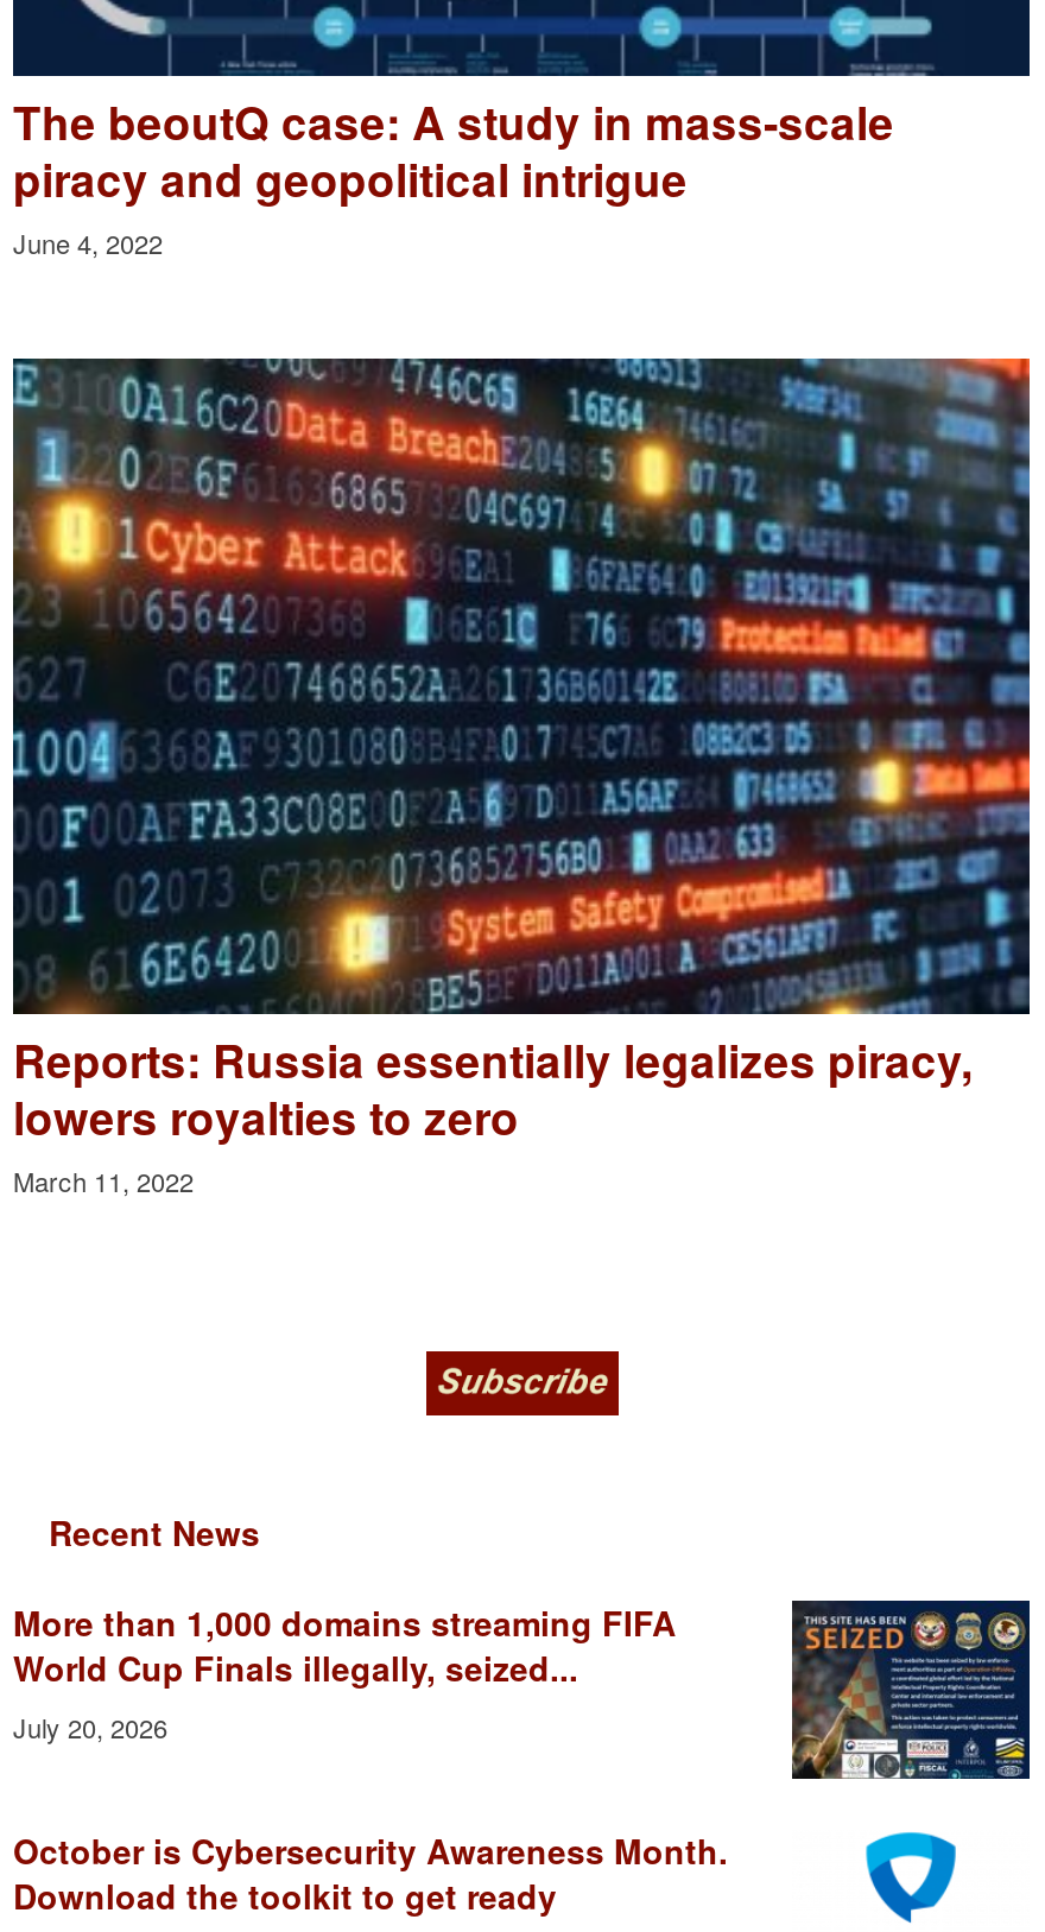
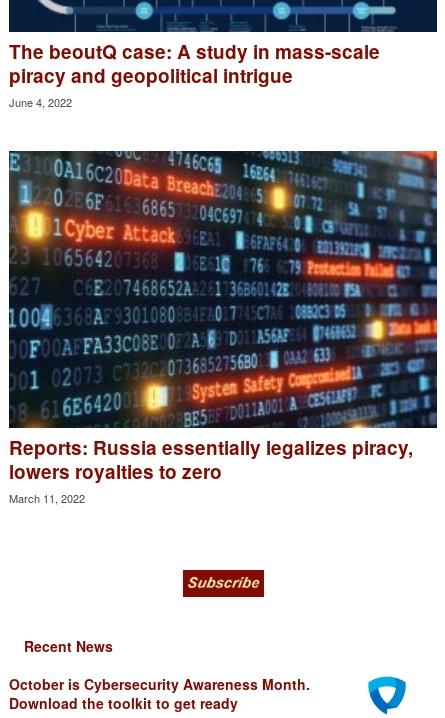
- More than 1,000 domains streaming FIFA
- World Cup Finals illegally, seized...
- July 20, 2026

- [image]
